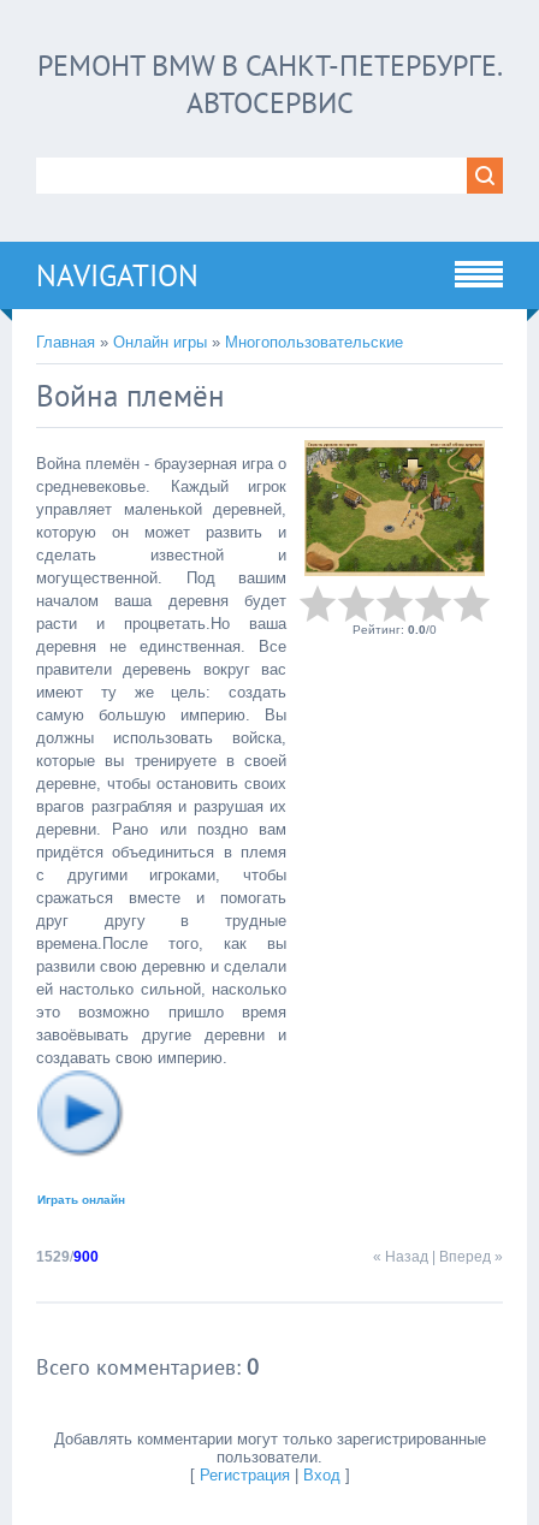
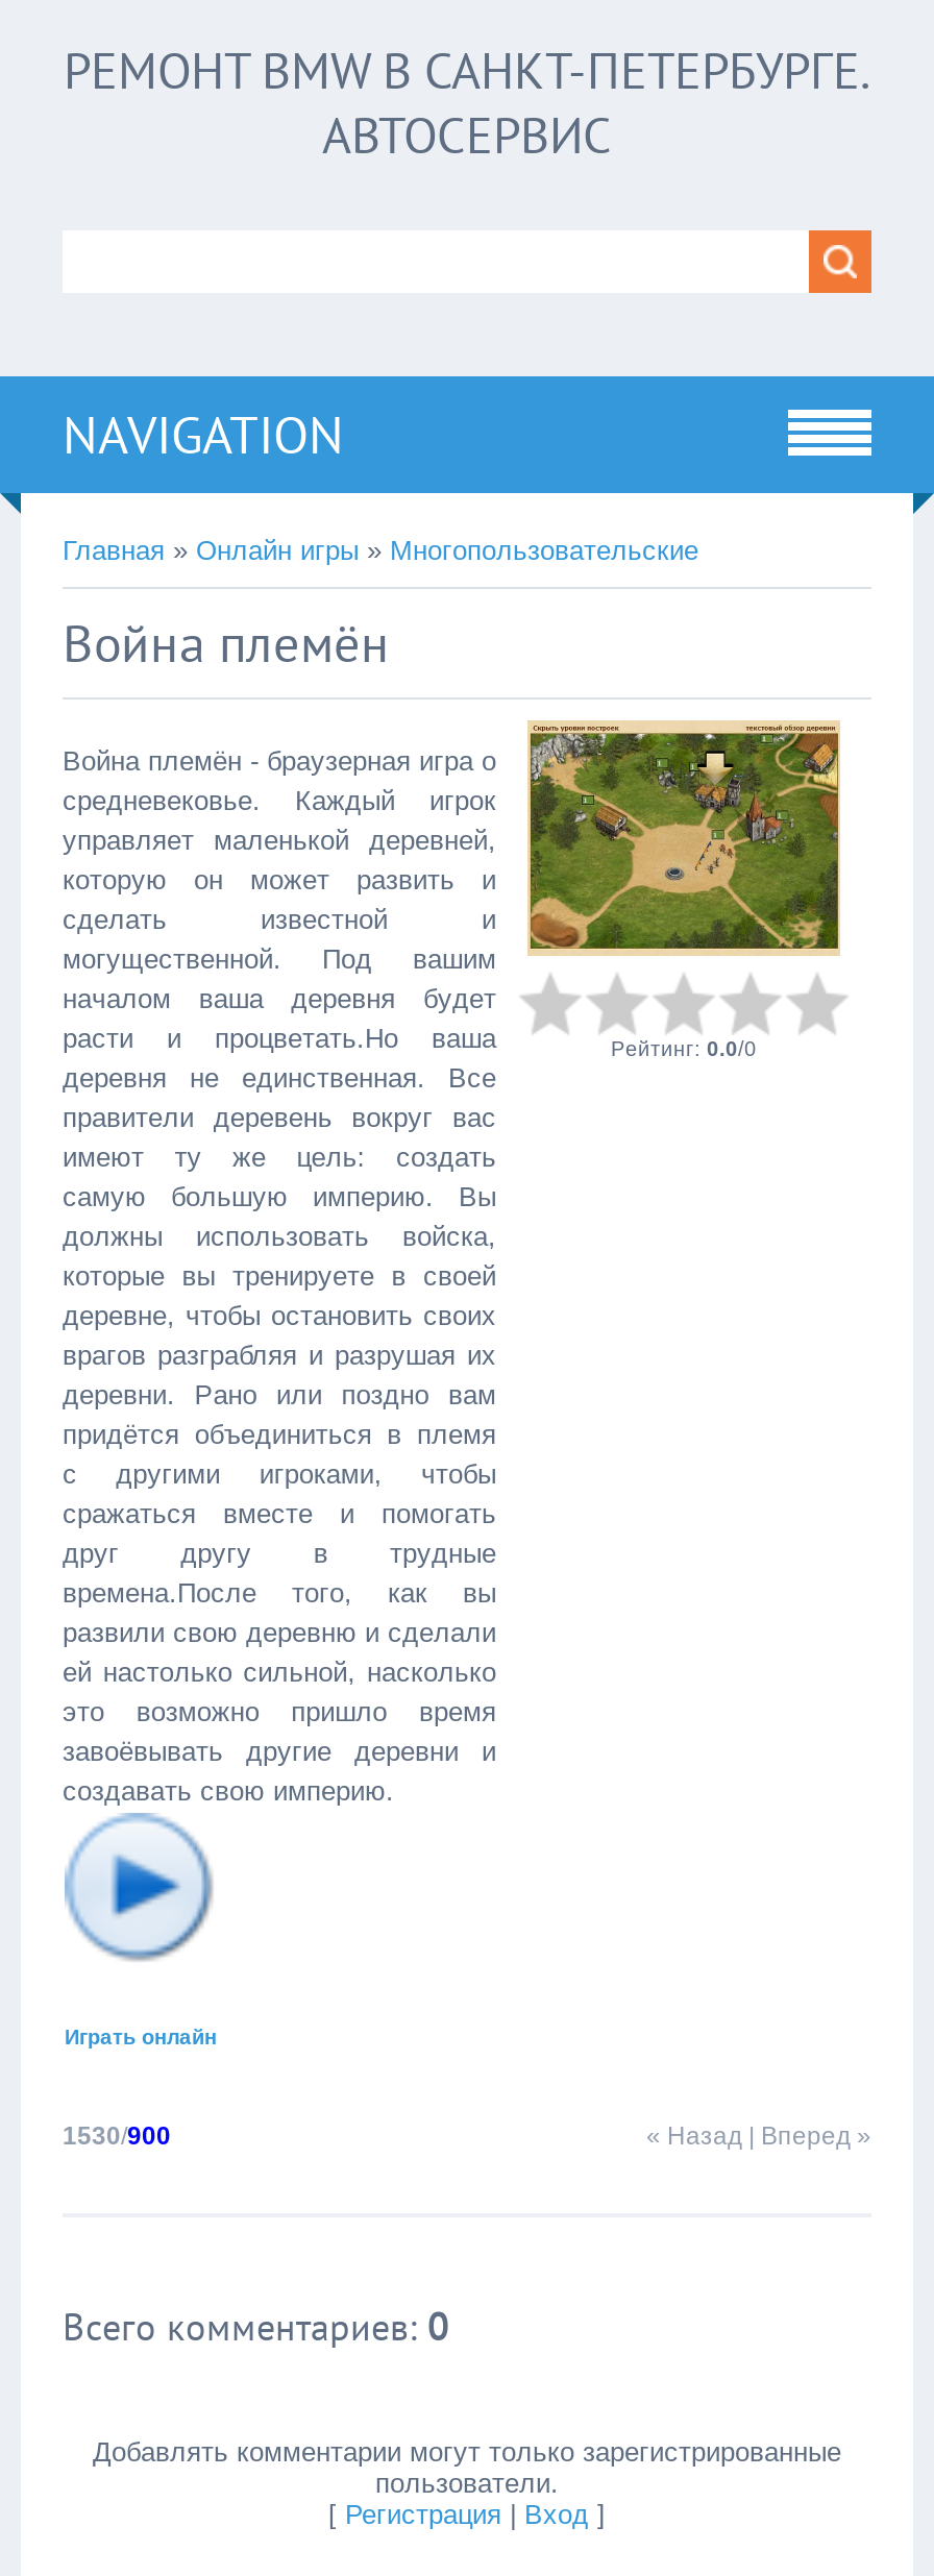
- 1529/900
+ 1530/900
